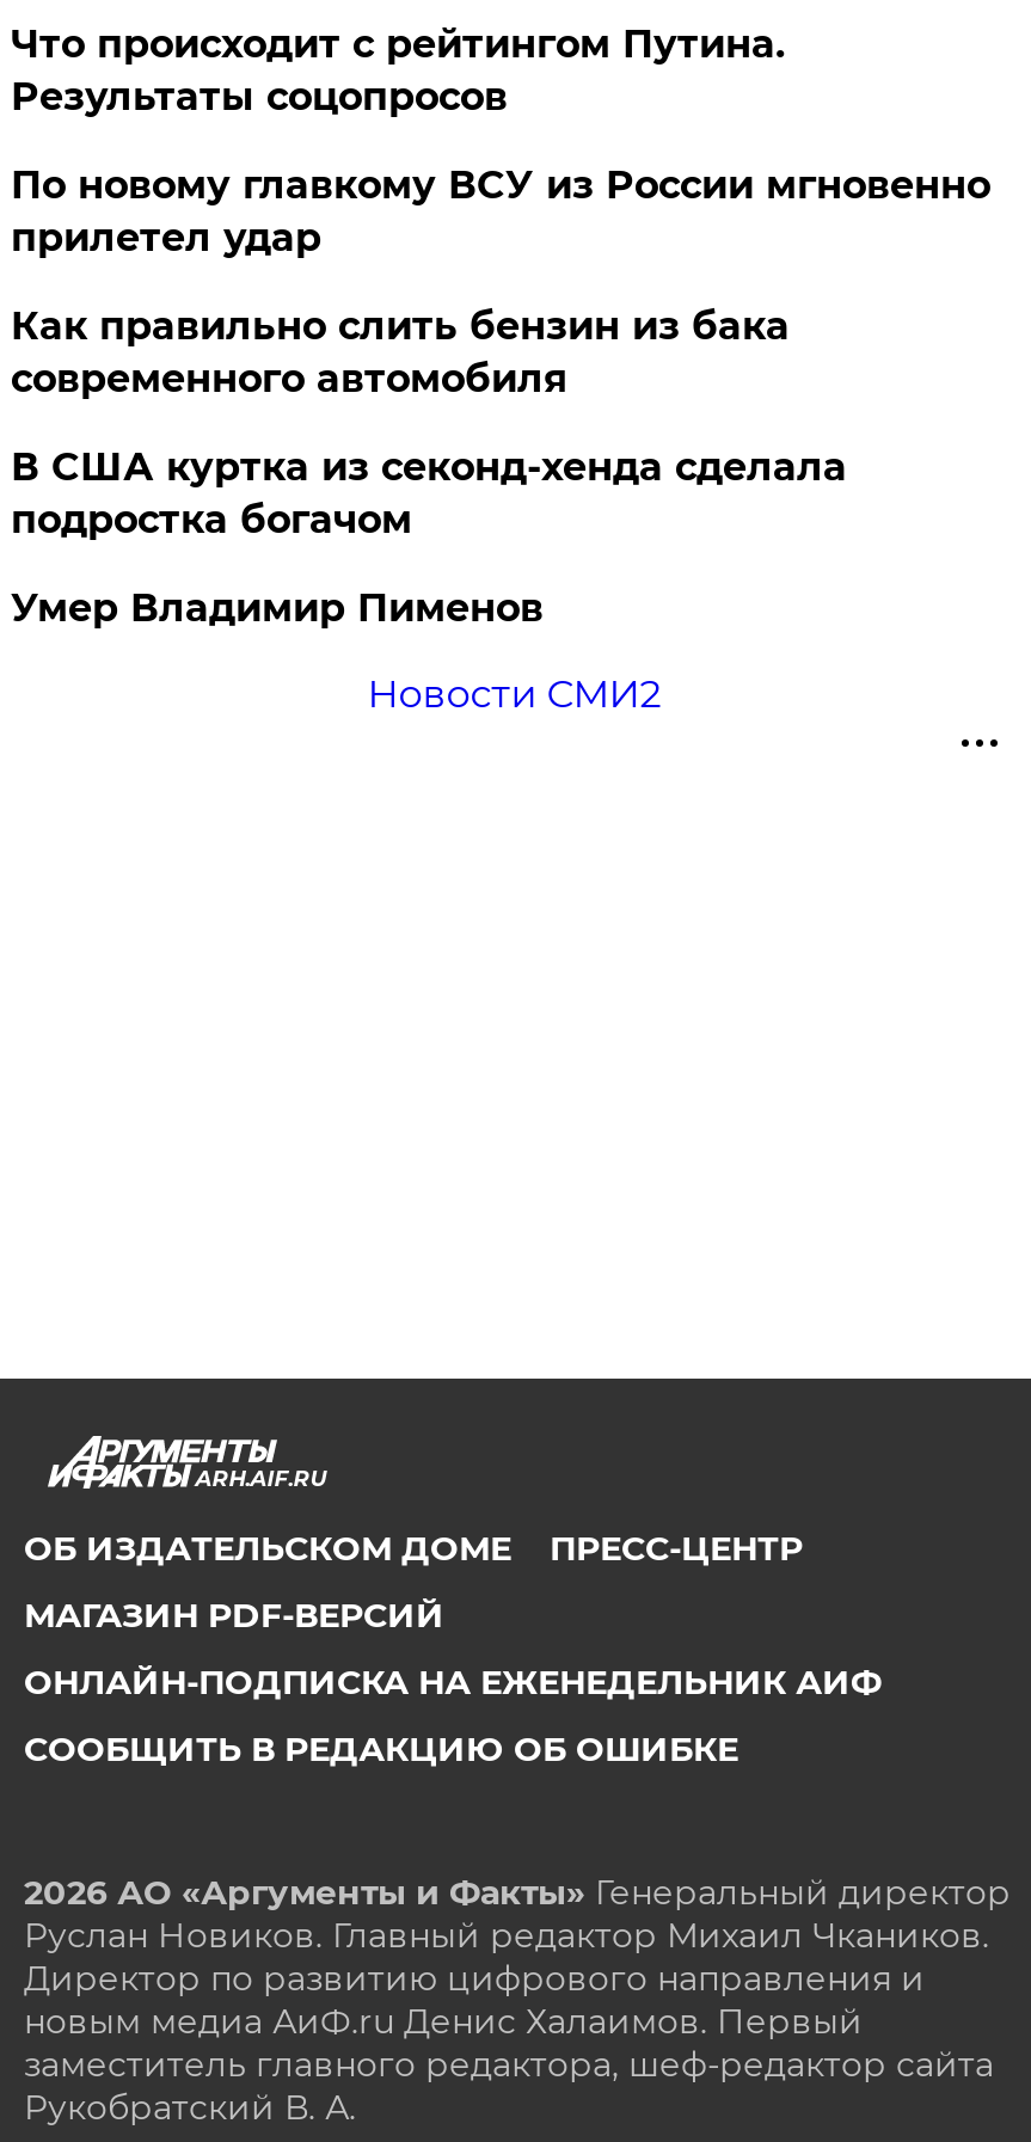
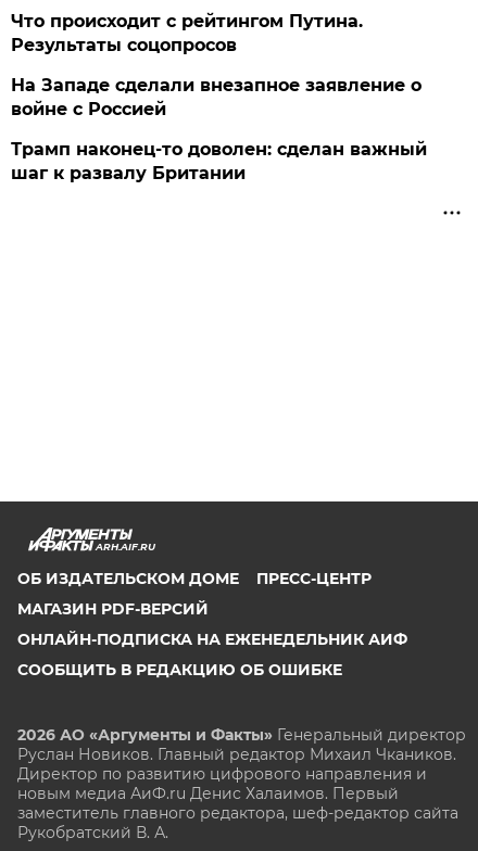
- По новому главкому ВСУ из России мгновенно
- прилетел удар
- Как правильно слить бензин из бака
- современного автомобиля
- В США куртка из секонд-хенда сделала
- подростка богачом
- Умер Владимир Пименов
- Новости СМИ2
+ На Западе сделали внезапное заявление о
+ войне с Россией
+ Трамп наконец-то доволен: сделан важный
+ шаг к развалу Британии
